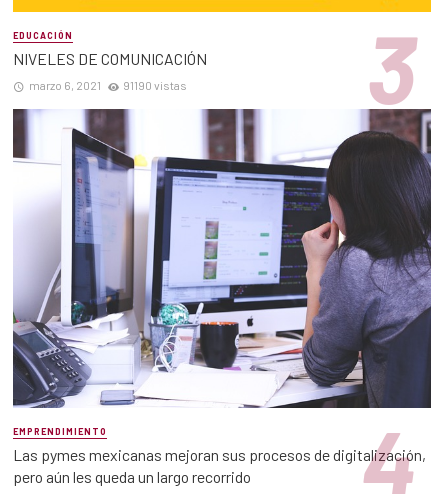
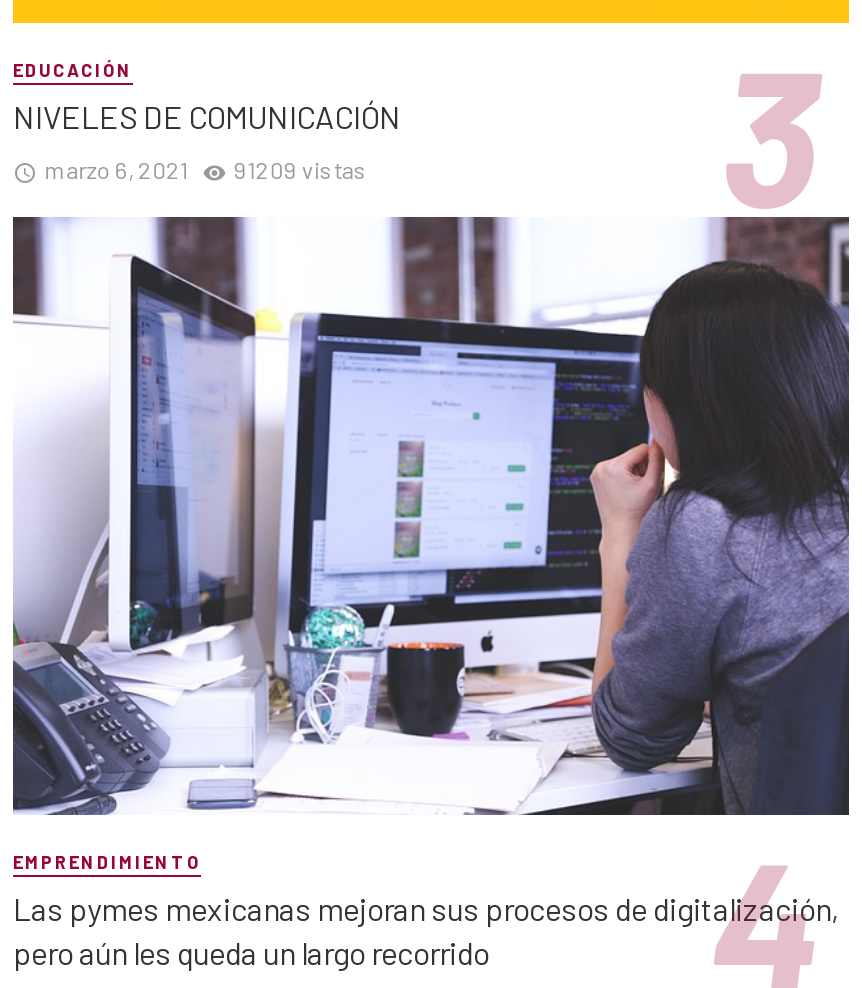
- marzo 6, 2021 91190 vistas
+ marzo 6, 2021 91209 vistas
